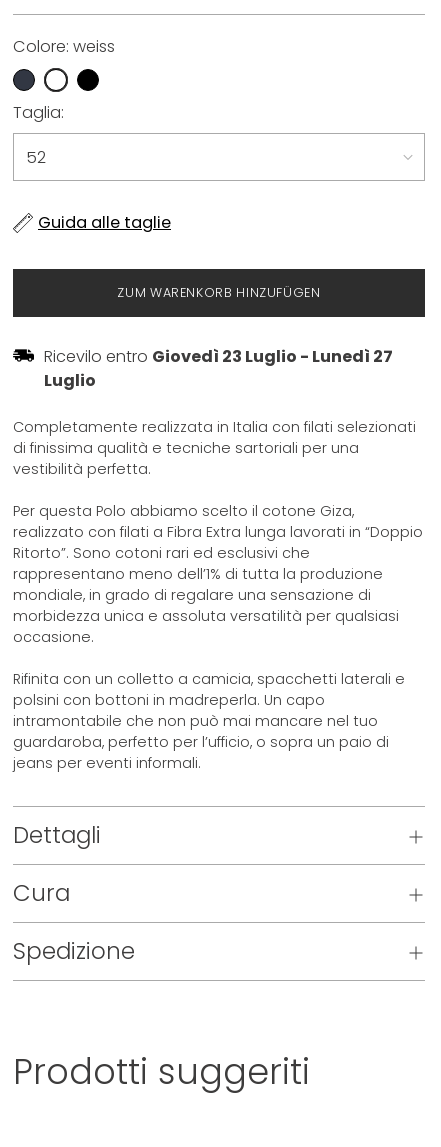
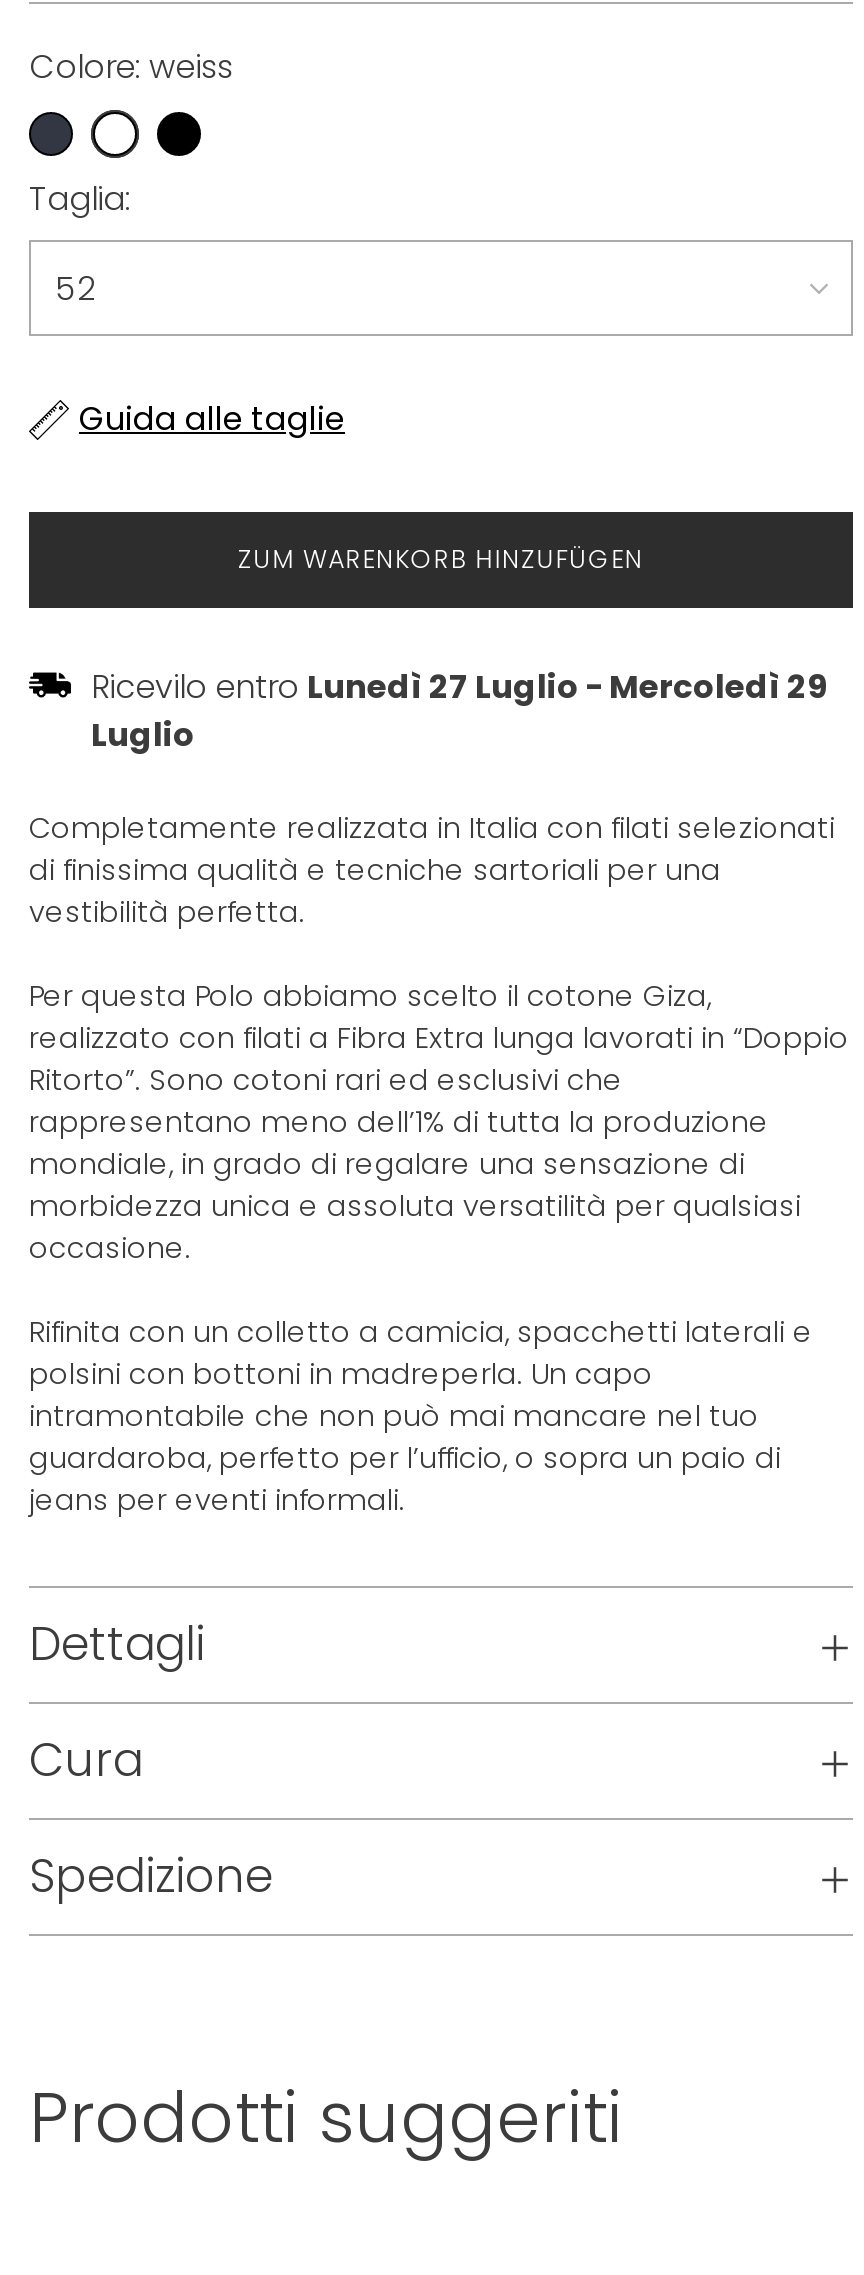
- Ricevilo entro Giovedì 23 Luglio - Lunedì 27
+ Ricevilo entro Lunedì 27 Luglio - Mercoledì 29
